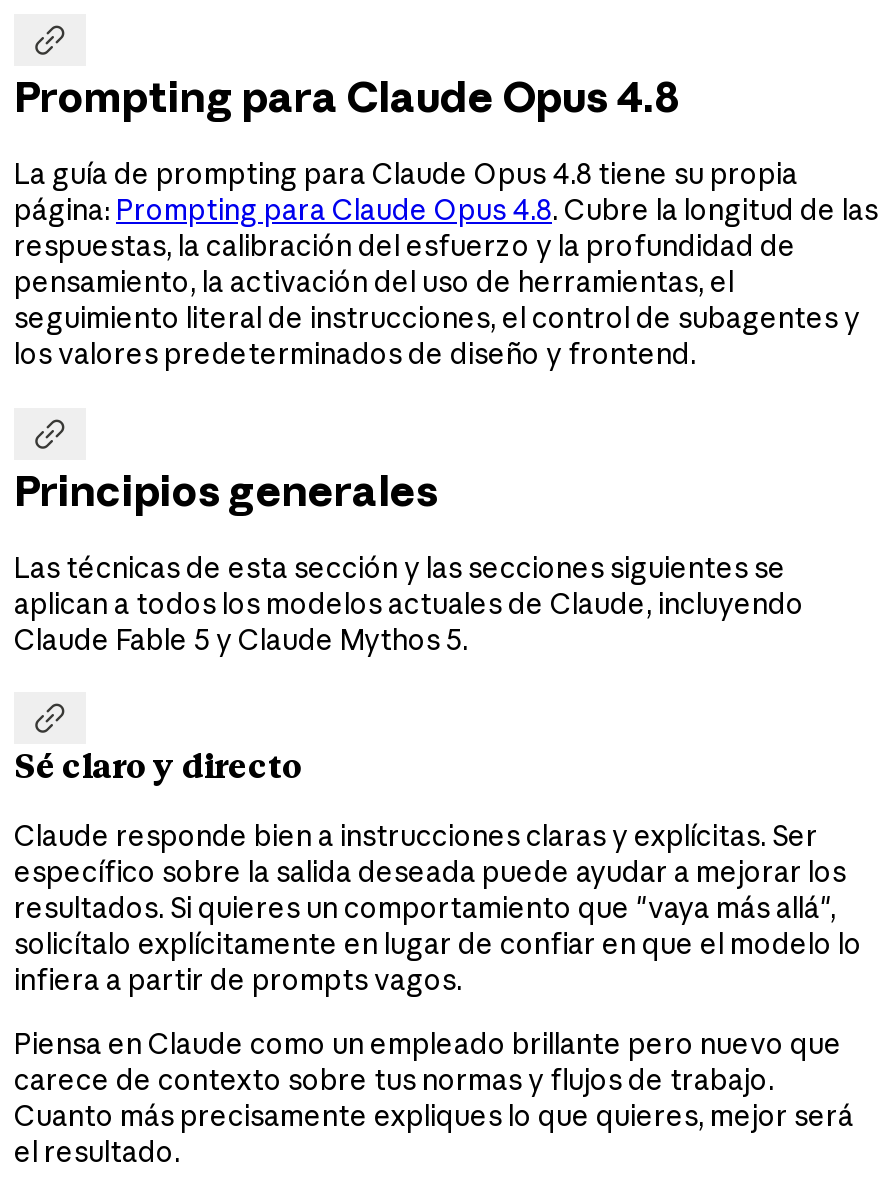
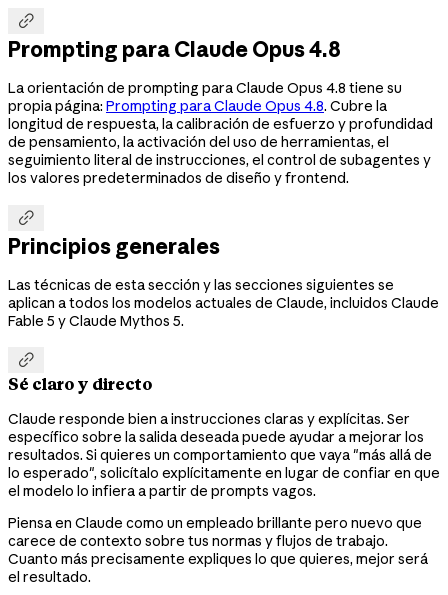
- La guía de prompting para Claude Opus 4.8 tiene su propia
- página: Prompting para Claude Opus 4.8. Cubre la longitud de las
- respuestas, la calibración del esfuerzo y la profundidad de
- pensamiento, la activación del uso de herramientas, el
+ La orientación de prompting para Claude Opus 4.8 tiene su
+ propia página: Prompting para Claude Opus 4.8. Cubre la
+ longitud de respuesta, la calibración de esfuerzo y profundidad
+ de pensamiento, la activación del uso de herramientas, el

- aplican a todos los modelos actuales de Claude, incluyendo
- Claude Fable 5 y Claude Mythos 5.
+ aplican a todos los modelos actuales de Claude, incluidos Claude
+ Fable 5 y Claude Mythos 5.

- resultados. Si quieres un comportamiento que "vaya más allá",
- solicítalo explícitamente en lugar de confiar en que el modelo lo
- infiera a partir de prompts vagos.
+ resultados. Si quieres un comportamiento que vaya "más allá de
+ lo esperado", solicítalo explícitamente en lugar de confiar en que
+ el modelo lo infiera a partir de prompts vagos.
